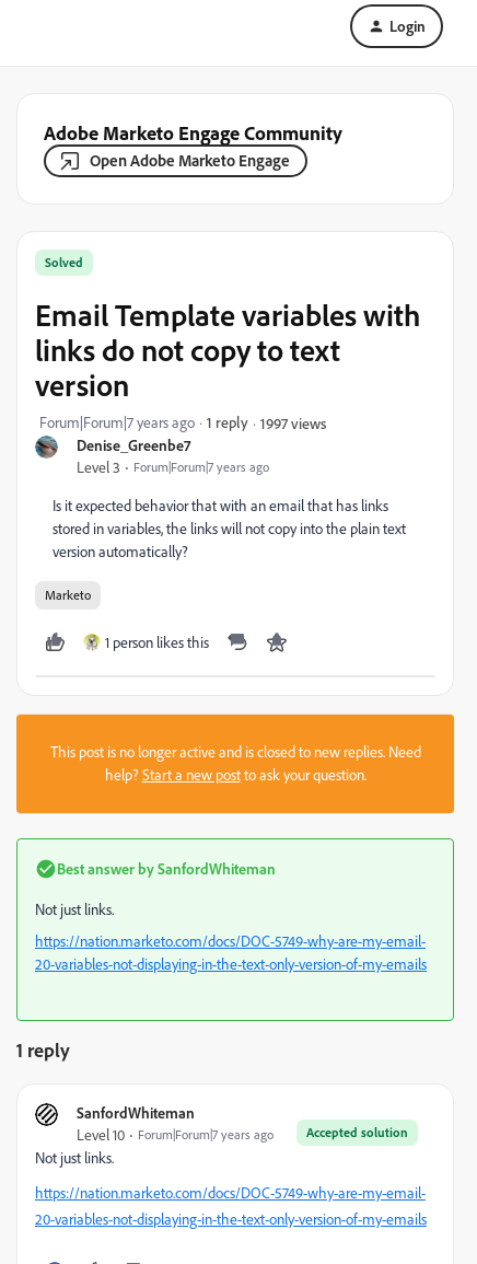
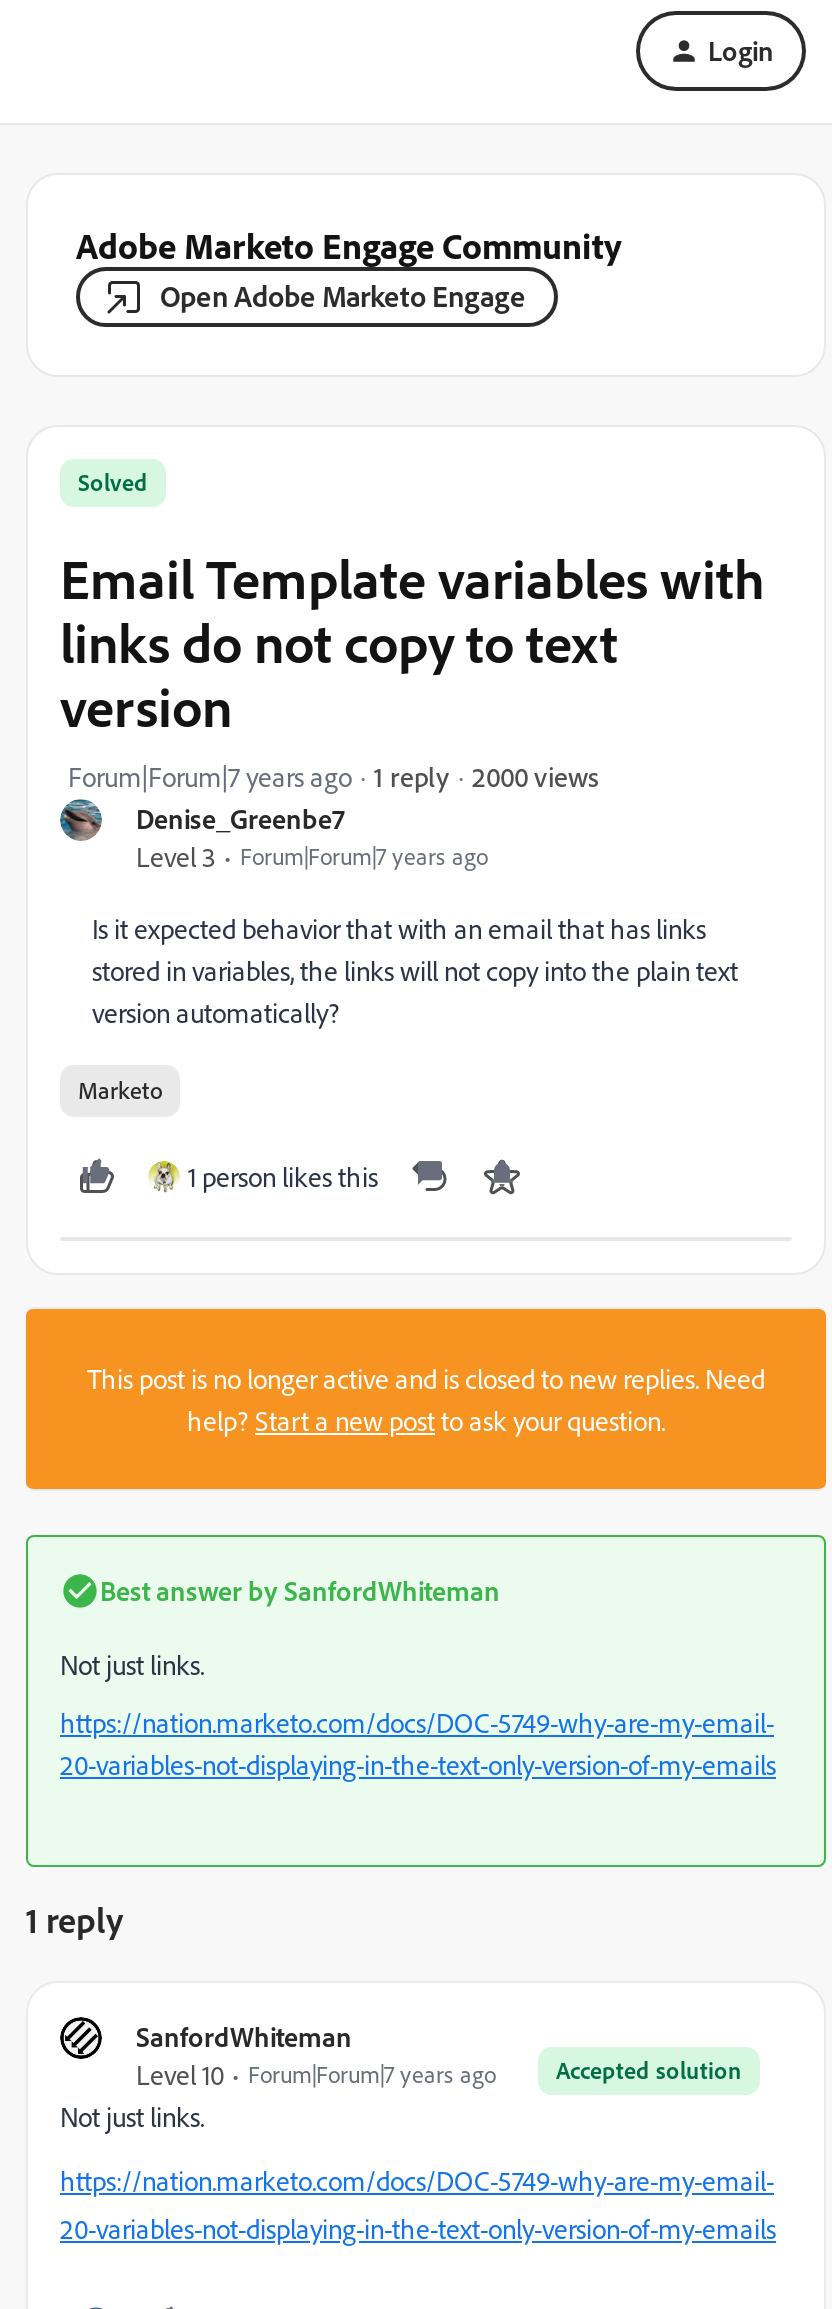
- 1997 views
+ 2000 views
